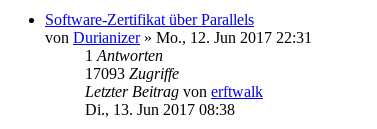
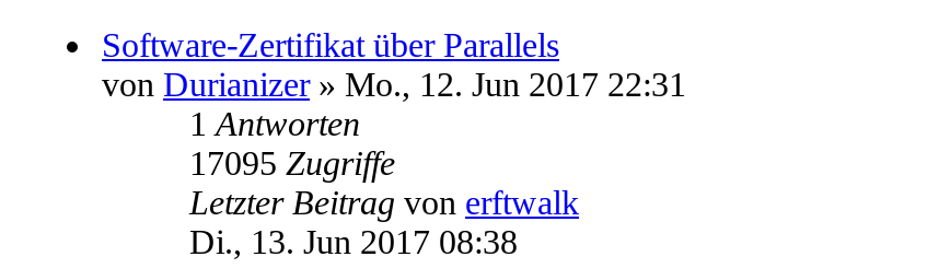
- 17093 Zugriffe
+ 17095 Zugriffe
